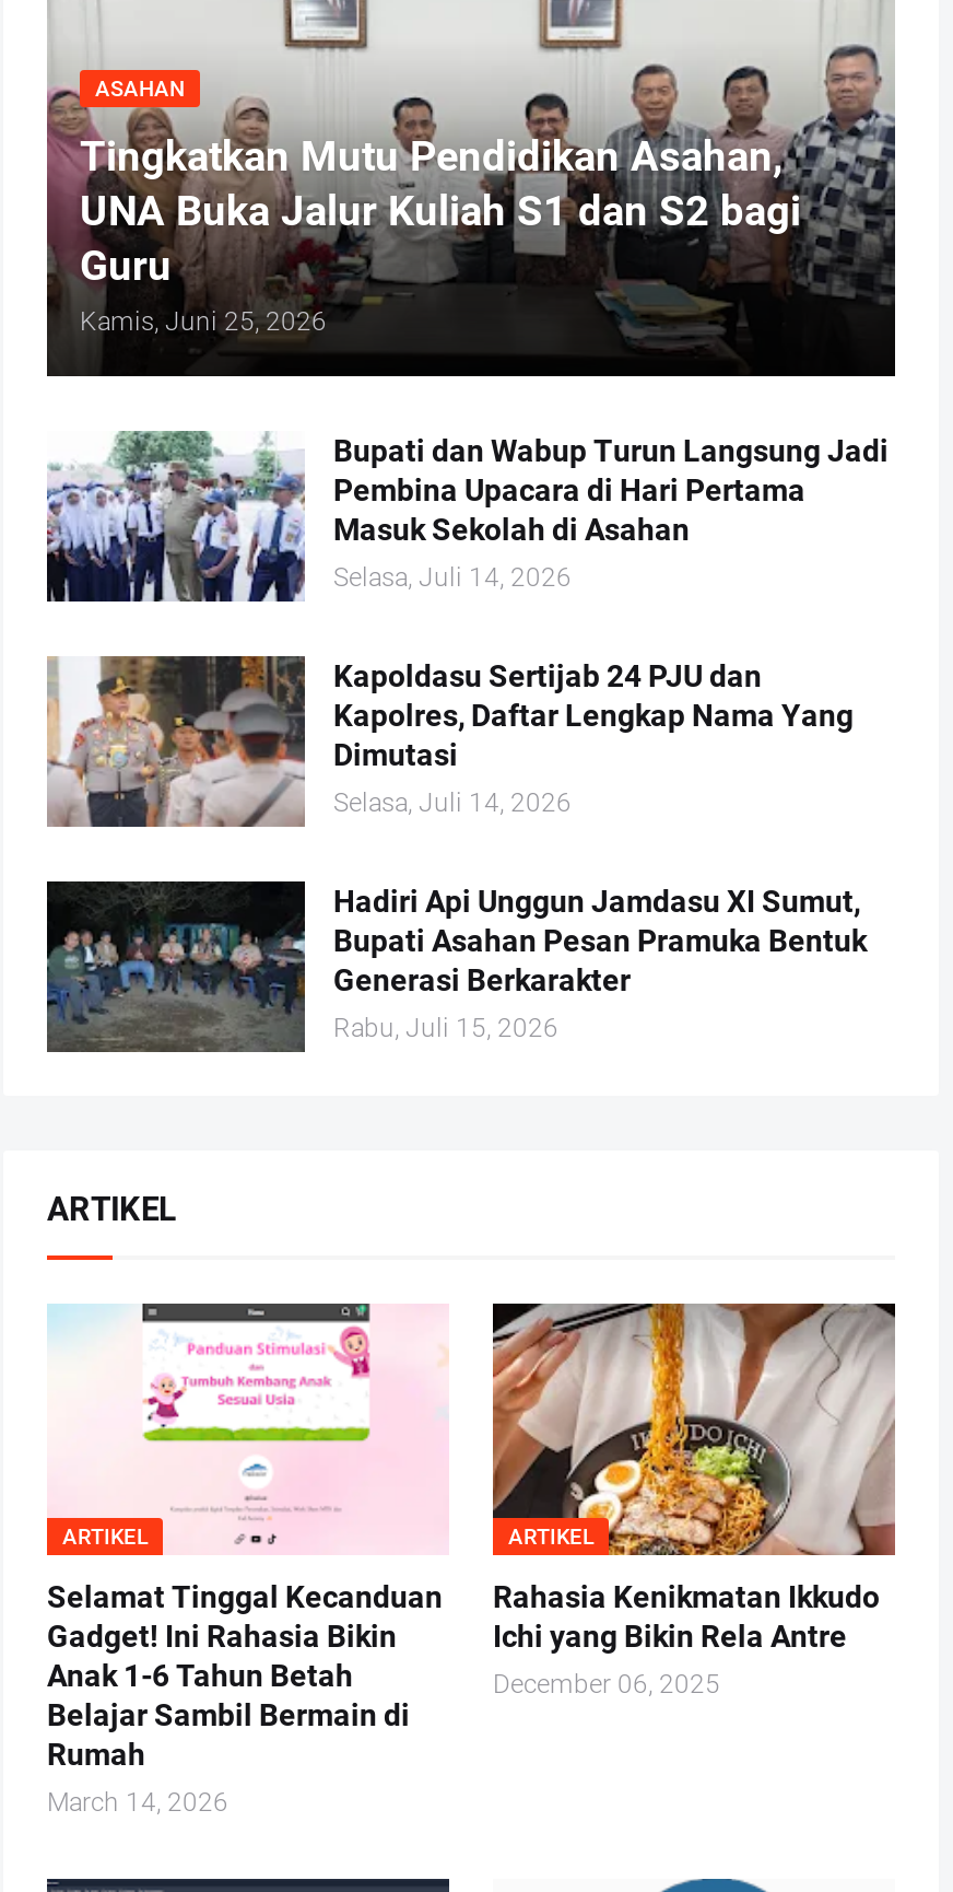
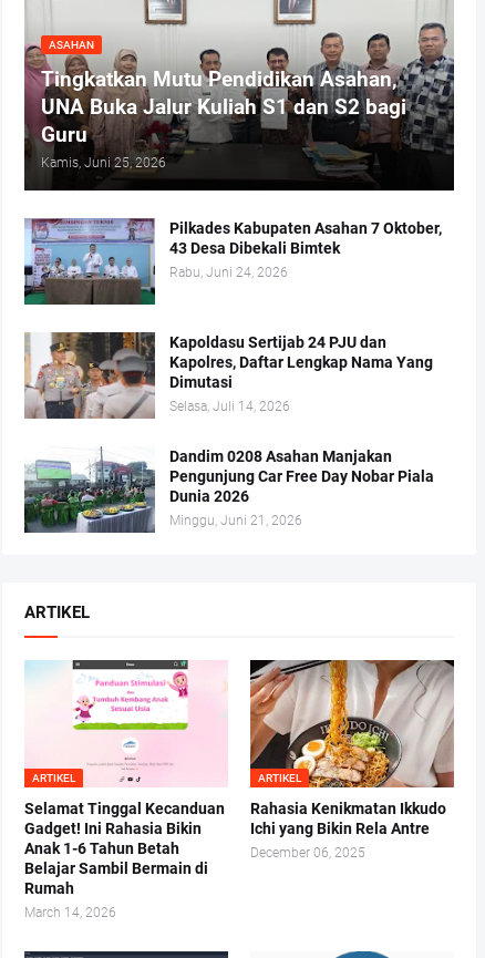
- [image]
- Bupati dan Wabup Turun Langsung Jadi
- Pembina Upacara di Hari Pertama
- Masuk Sekolah di Asahan
- Selasa, Juli 14, 2026
+ [image]
+ Pilkades Kabupaten Asahan 7 Oktober,
+ 43 Desa Dibekali Bimtek
+ Rabu, Juni 24, 2026

- [image]
- Hadiri Api Unggun Jamdasu XI Sumut,
- Bupati Asahan Pesan Pramuka Bentuk
- Generasi Berkarakter
- Rabu, Juli 15, 2026
+ [image]
+ Dandim 0208 Asahan Manjakan
+ Pengunjung Car Free Day Nobar Piala
+ Dunia 2026
+ Minggu, Juni 21, 2026
